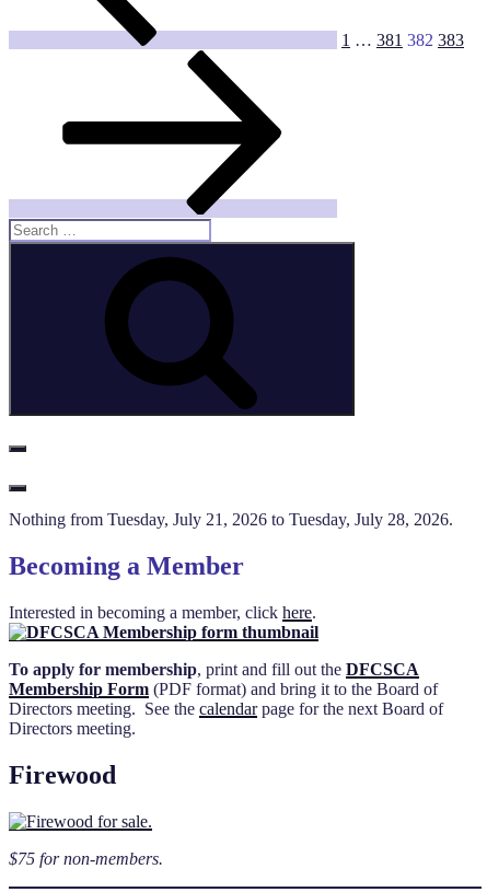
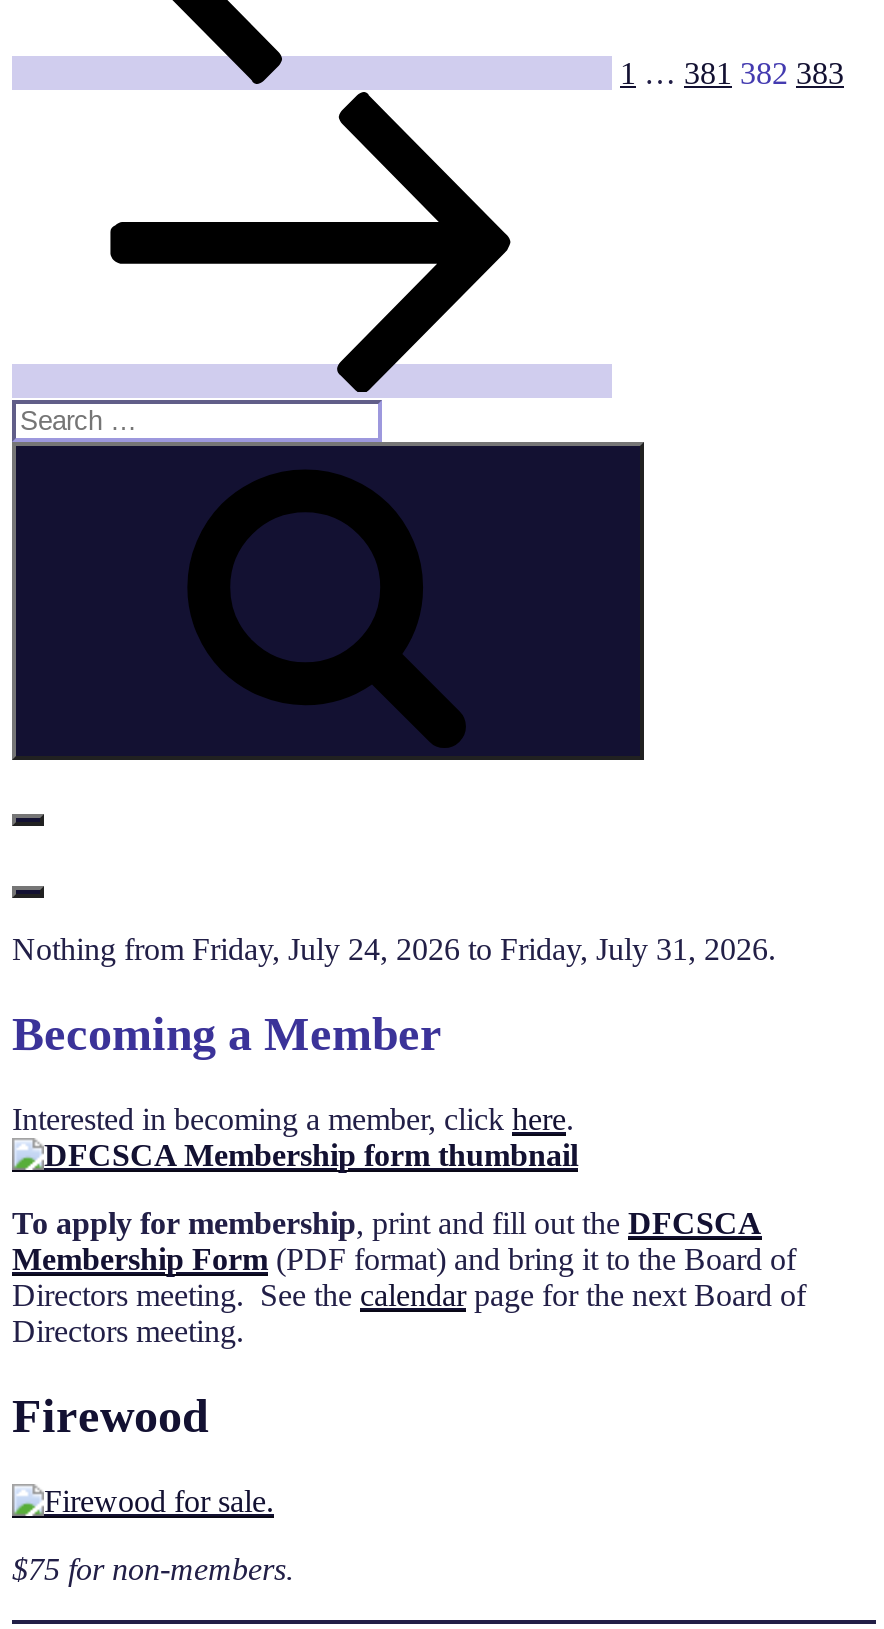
- Nothing from Tuesday, July 21, 2026 to Tuesday, July 28, 2026.
+ Nothing from Friday, July 24, 2026 to Friday, July 31, 2026.
